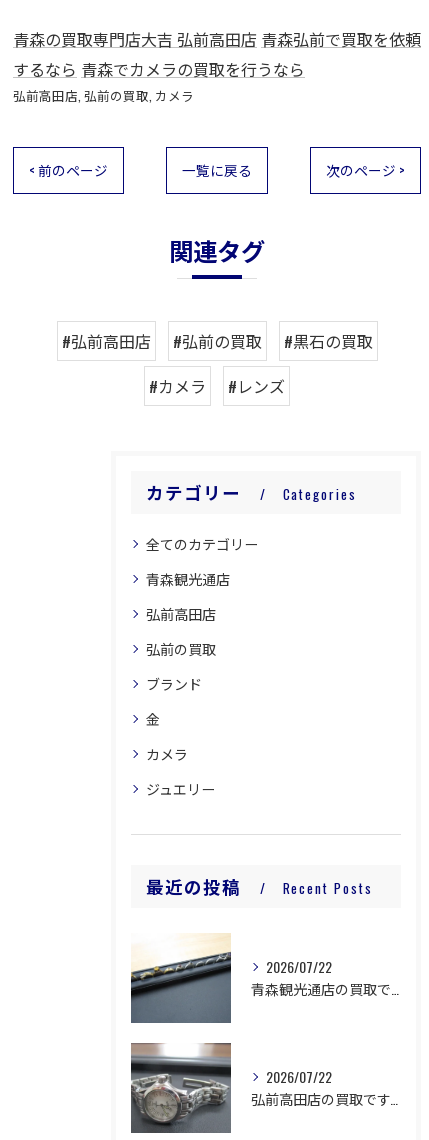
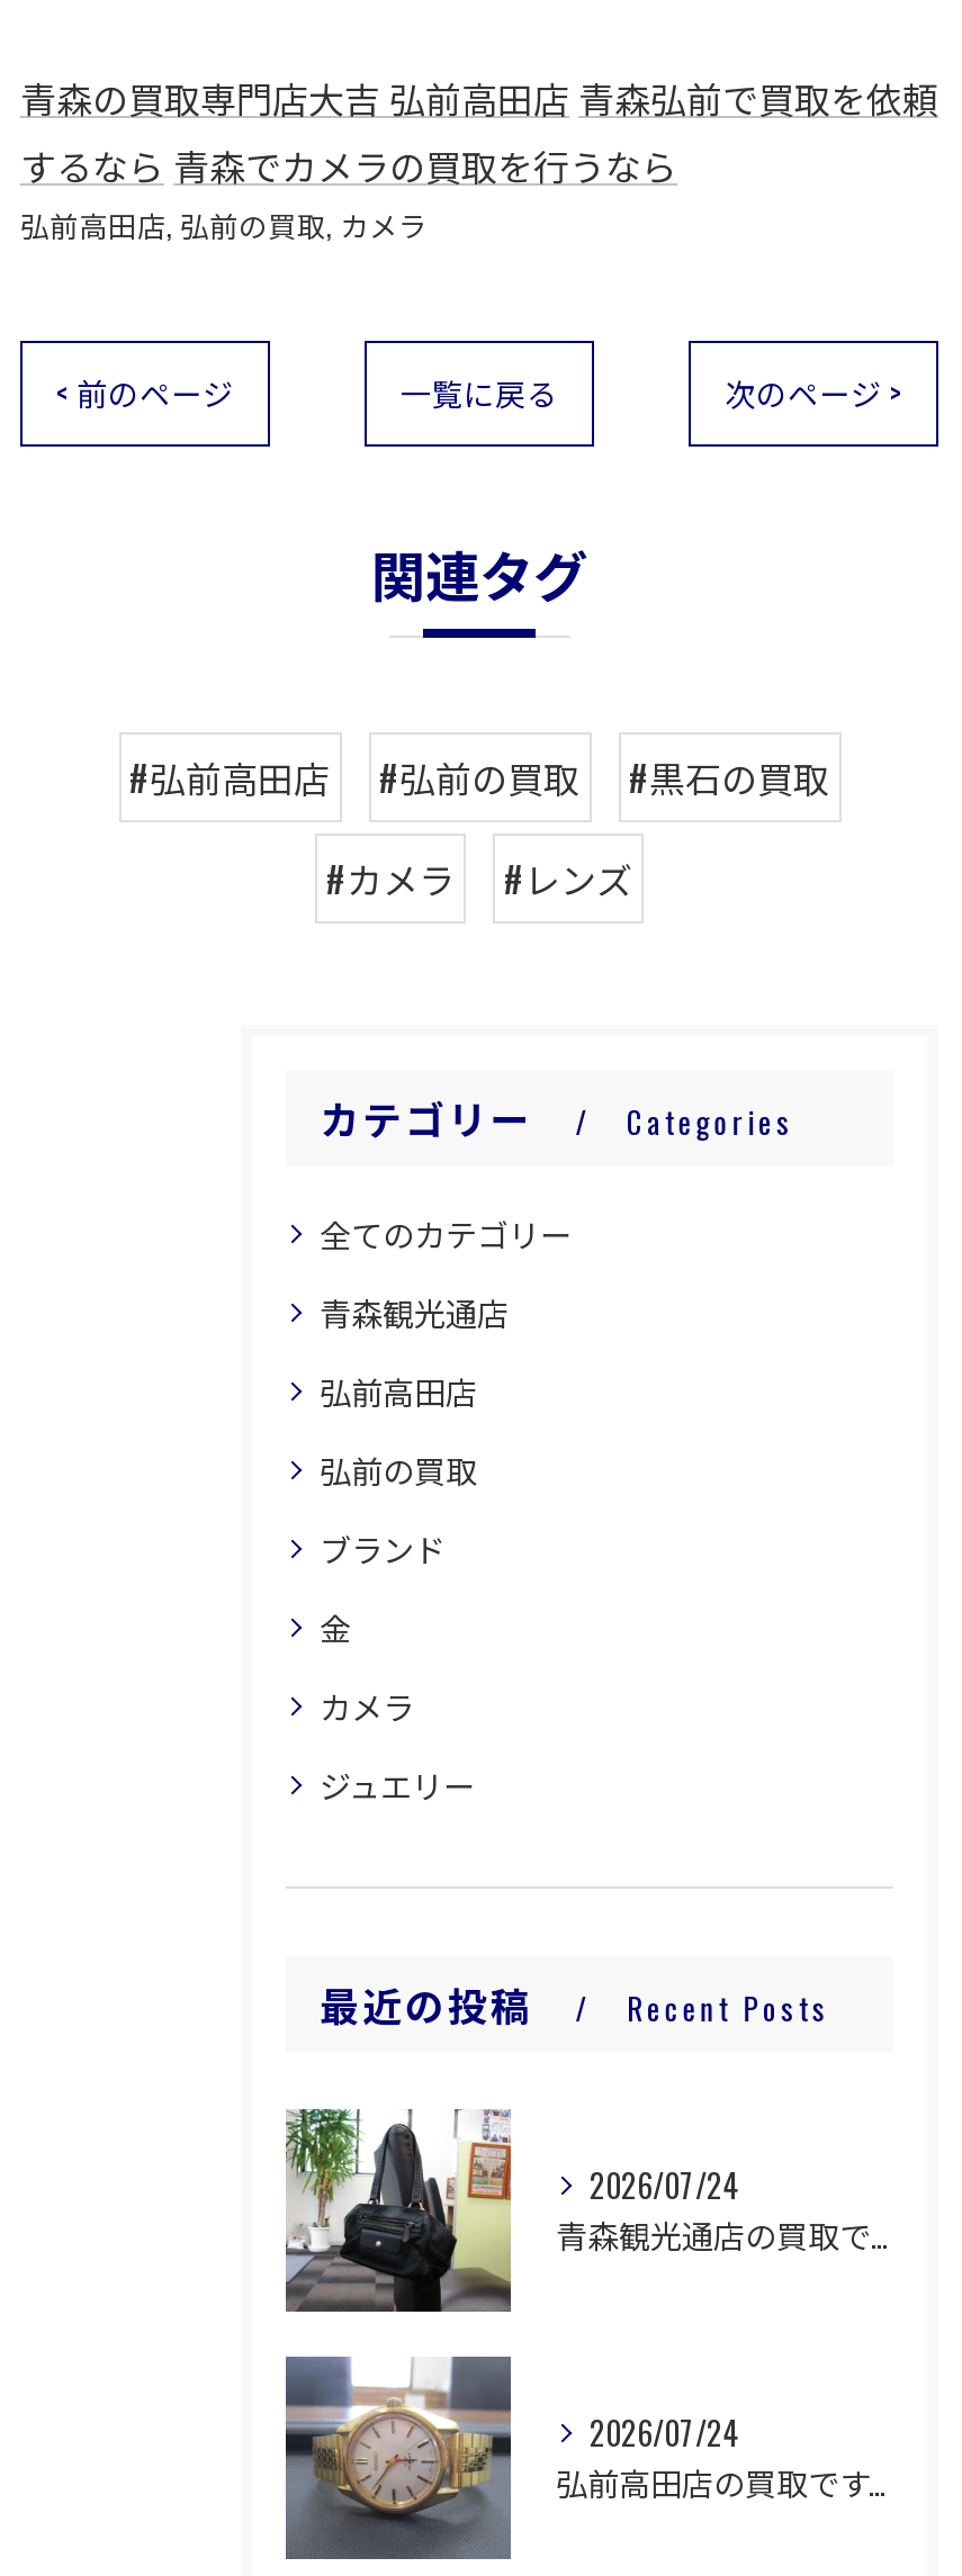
- [image]
- 2026/07/22
+ [image]
+ 2026/07/24

- [image]
- 2026/07/22
+ [image]
+ 2026/07/24
